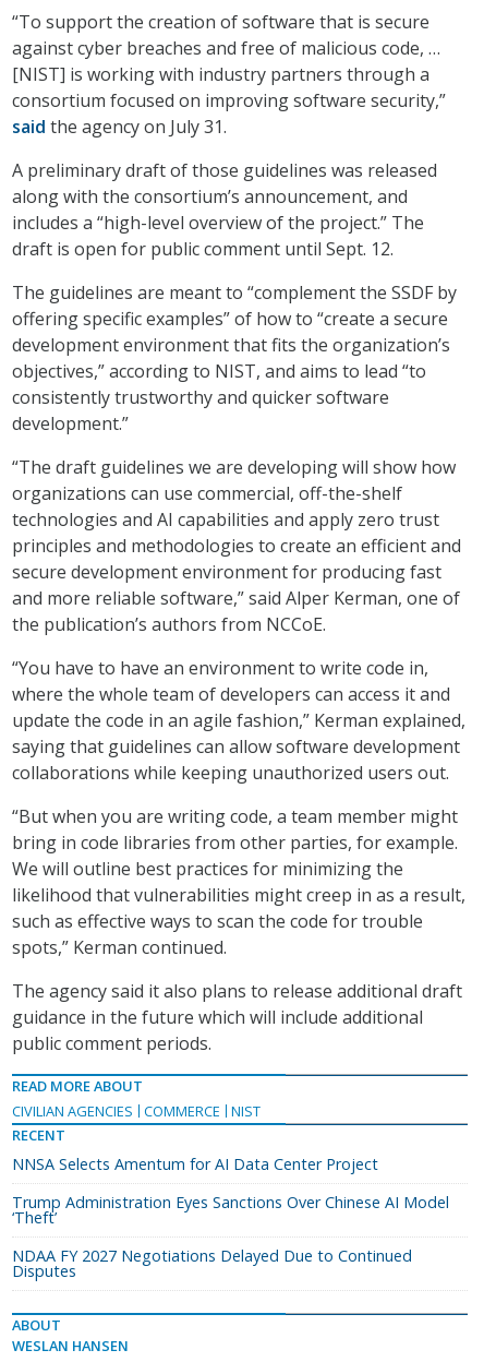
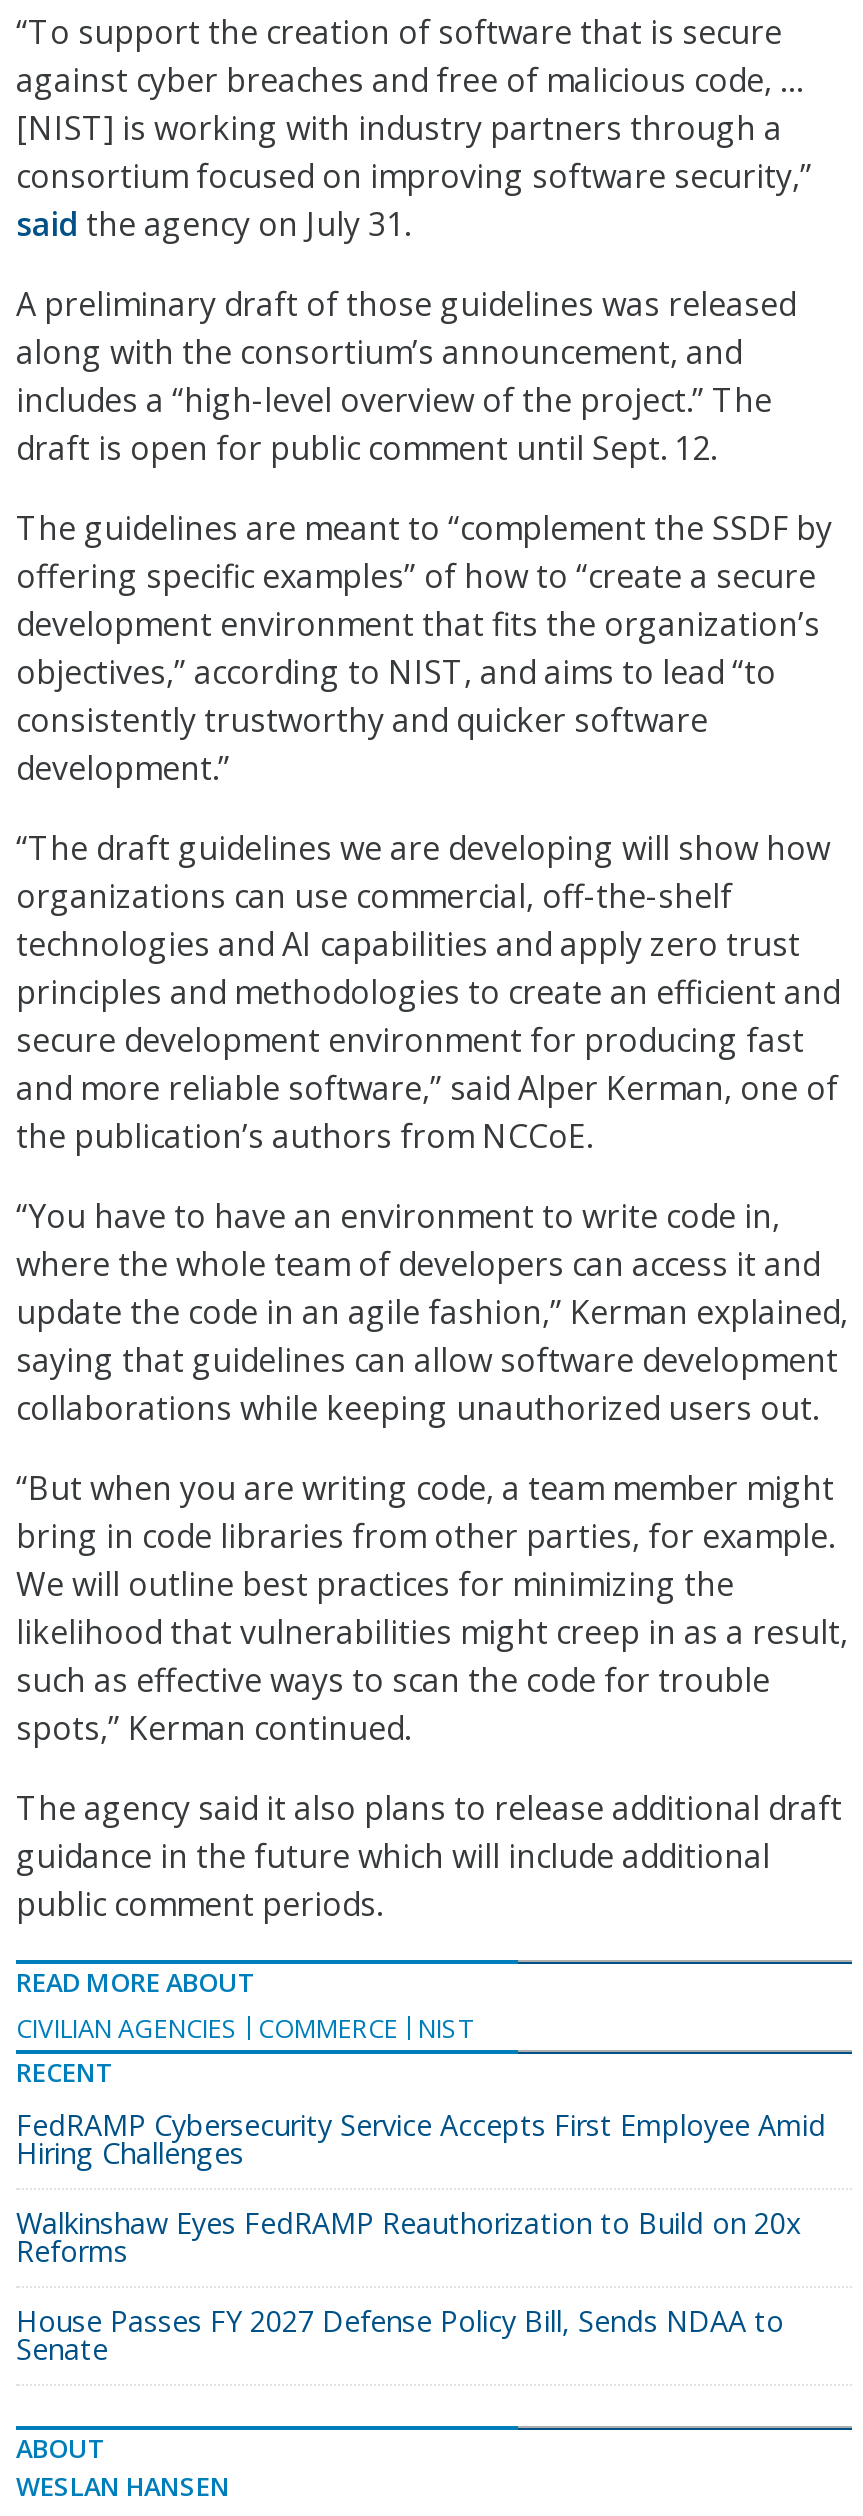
- NNSA Selects Amentum for AI Data Center Project
+ FedRAMP Cybersecurity Service Accepts First Employee Amid
+ Hiring Challenges

- Trump Administration Eyes Sanctions Over Chinese AI Model
- ‘Theft’
+ Walkinshaw Eyes FedRAMP Reauthorization to Build on 20x
+ Reforms

- NDAA FY 2027 Negotiations Delayed Due to Continued
- Disputes
+ House Passes FY 2027 Defense Policy Bill, Sends NDAA to
+ Senate
